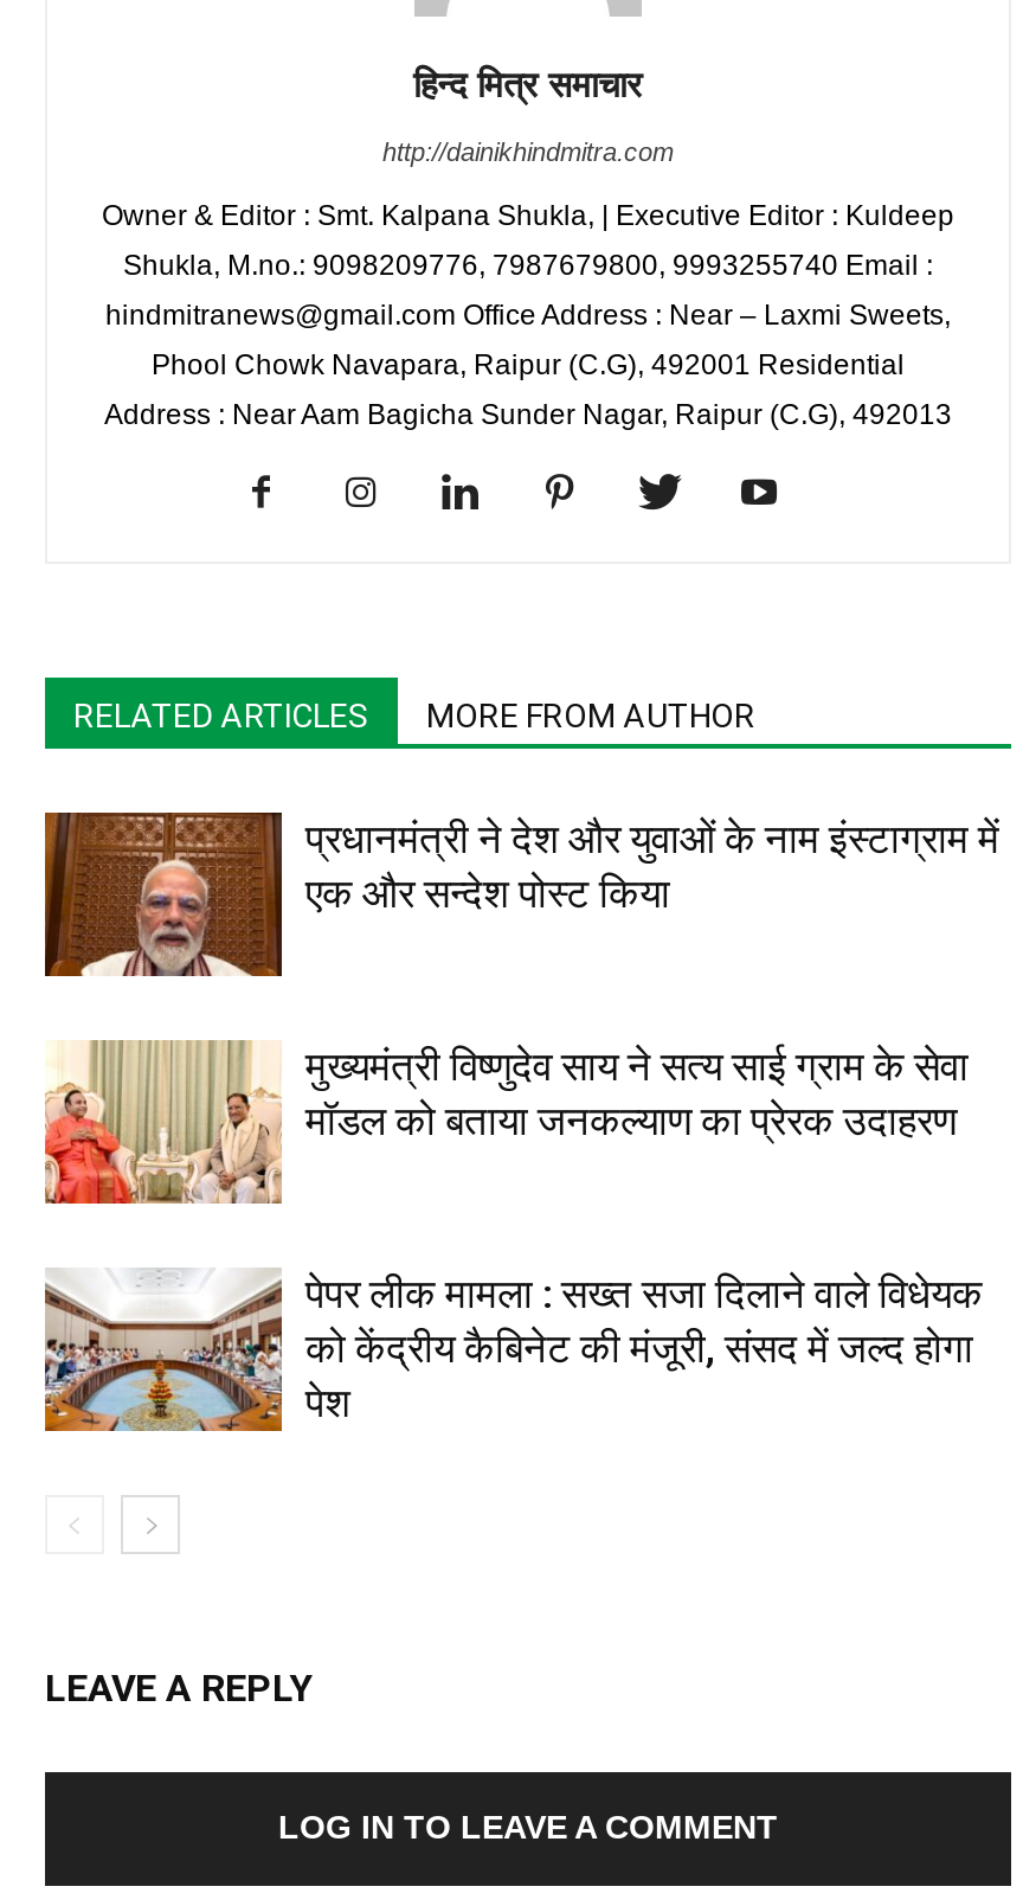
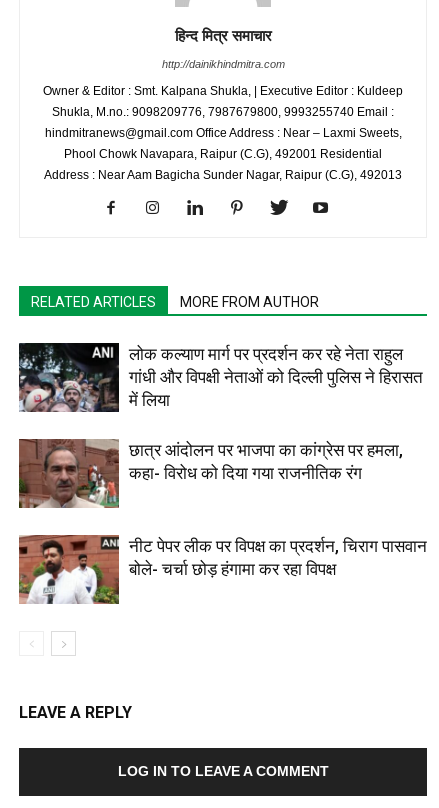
- [image]
- प्रधानमंत्री ने देश और युवाओं के नाम इंस्टाग्राम में
- एक और सन्देश पोस्ट किया
+ [image]
+ लोक कल्याण मार्ग पर प्रदर्शन कर रहे नेता राहुल
+ गांधी और विपक्षी नेताओं को दिल्ली पुलिस ने हिरासत
+ में लिया

- [image]
- मुख्यमंत्री विष्णुदेव साय ने सत्य साई ग्राम के सेवा
- मॉडल को बताया जनकल्याण का प्रेरक उदाहरण
+ [image]
+ छात्र आंदोलन पर भाजपा का कांग्रेस पर हमला,
+ कहा- विरोध को दिया गया राजनीतिक रंग

- [image]
- पेपर लीक मामला : सख्त सजा दिलाने वाले विधेयक
- को केंद्रीय कैबिनेट की मंजूरी, संसद में जल्द होगा
- पेश
+ [image]
+ नीट पेपर लीक पर विपक्ष का प्रदर्शन, चिराग पासवान
+ बोले- चर्चा छोड़ हंगामा कर रहा विपक्ष
